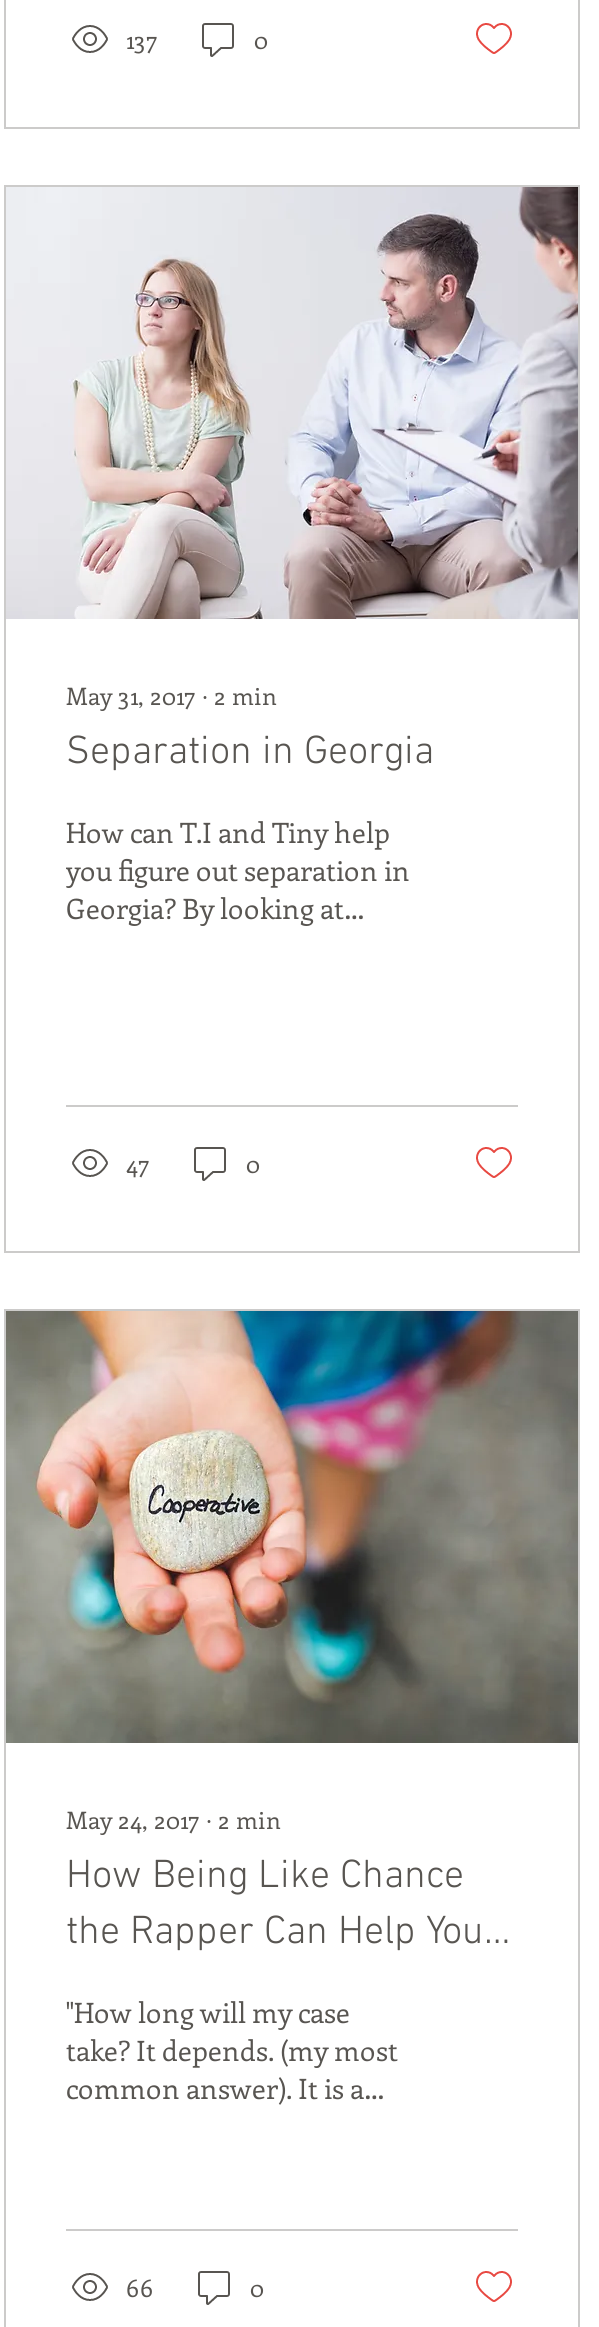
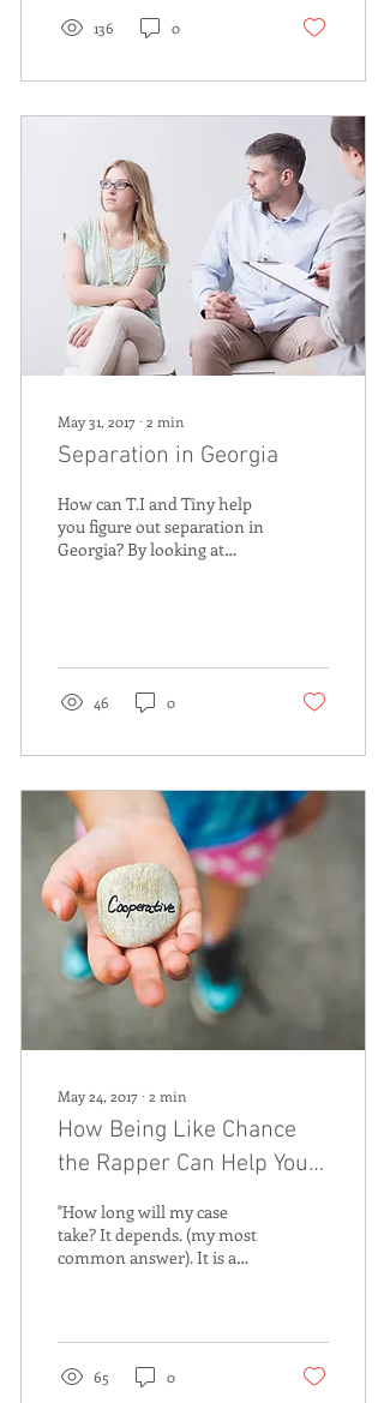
- 137
+ 136

- 47
+ 46

- 66
+ 65
